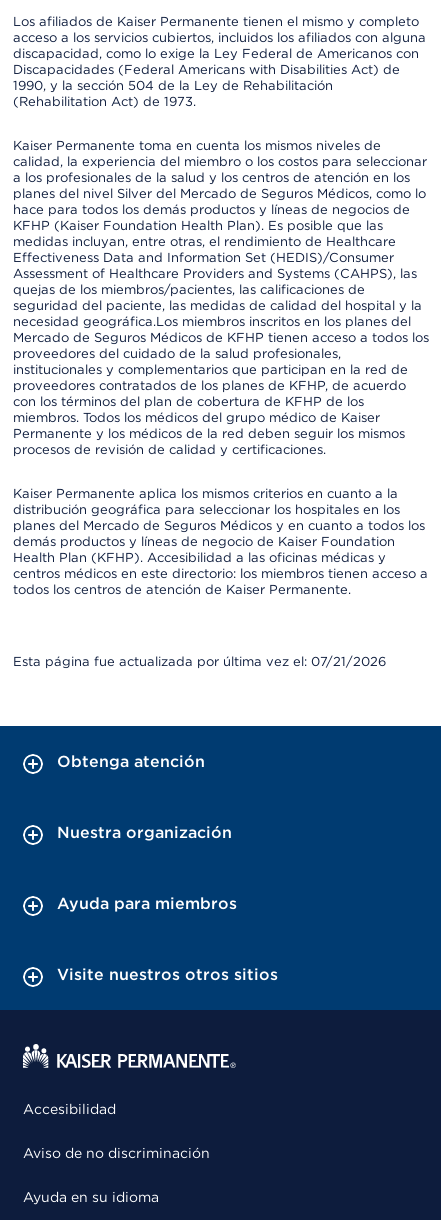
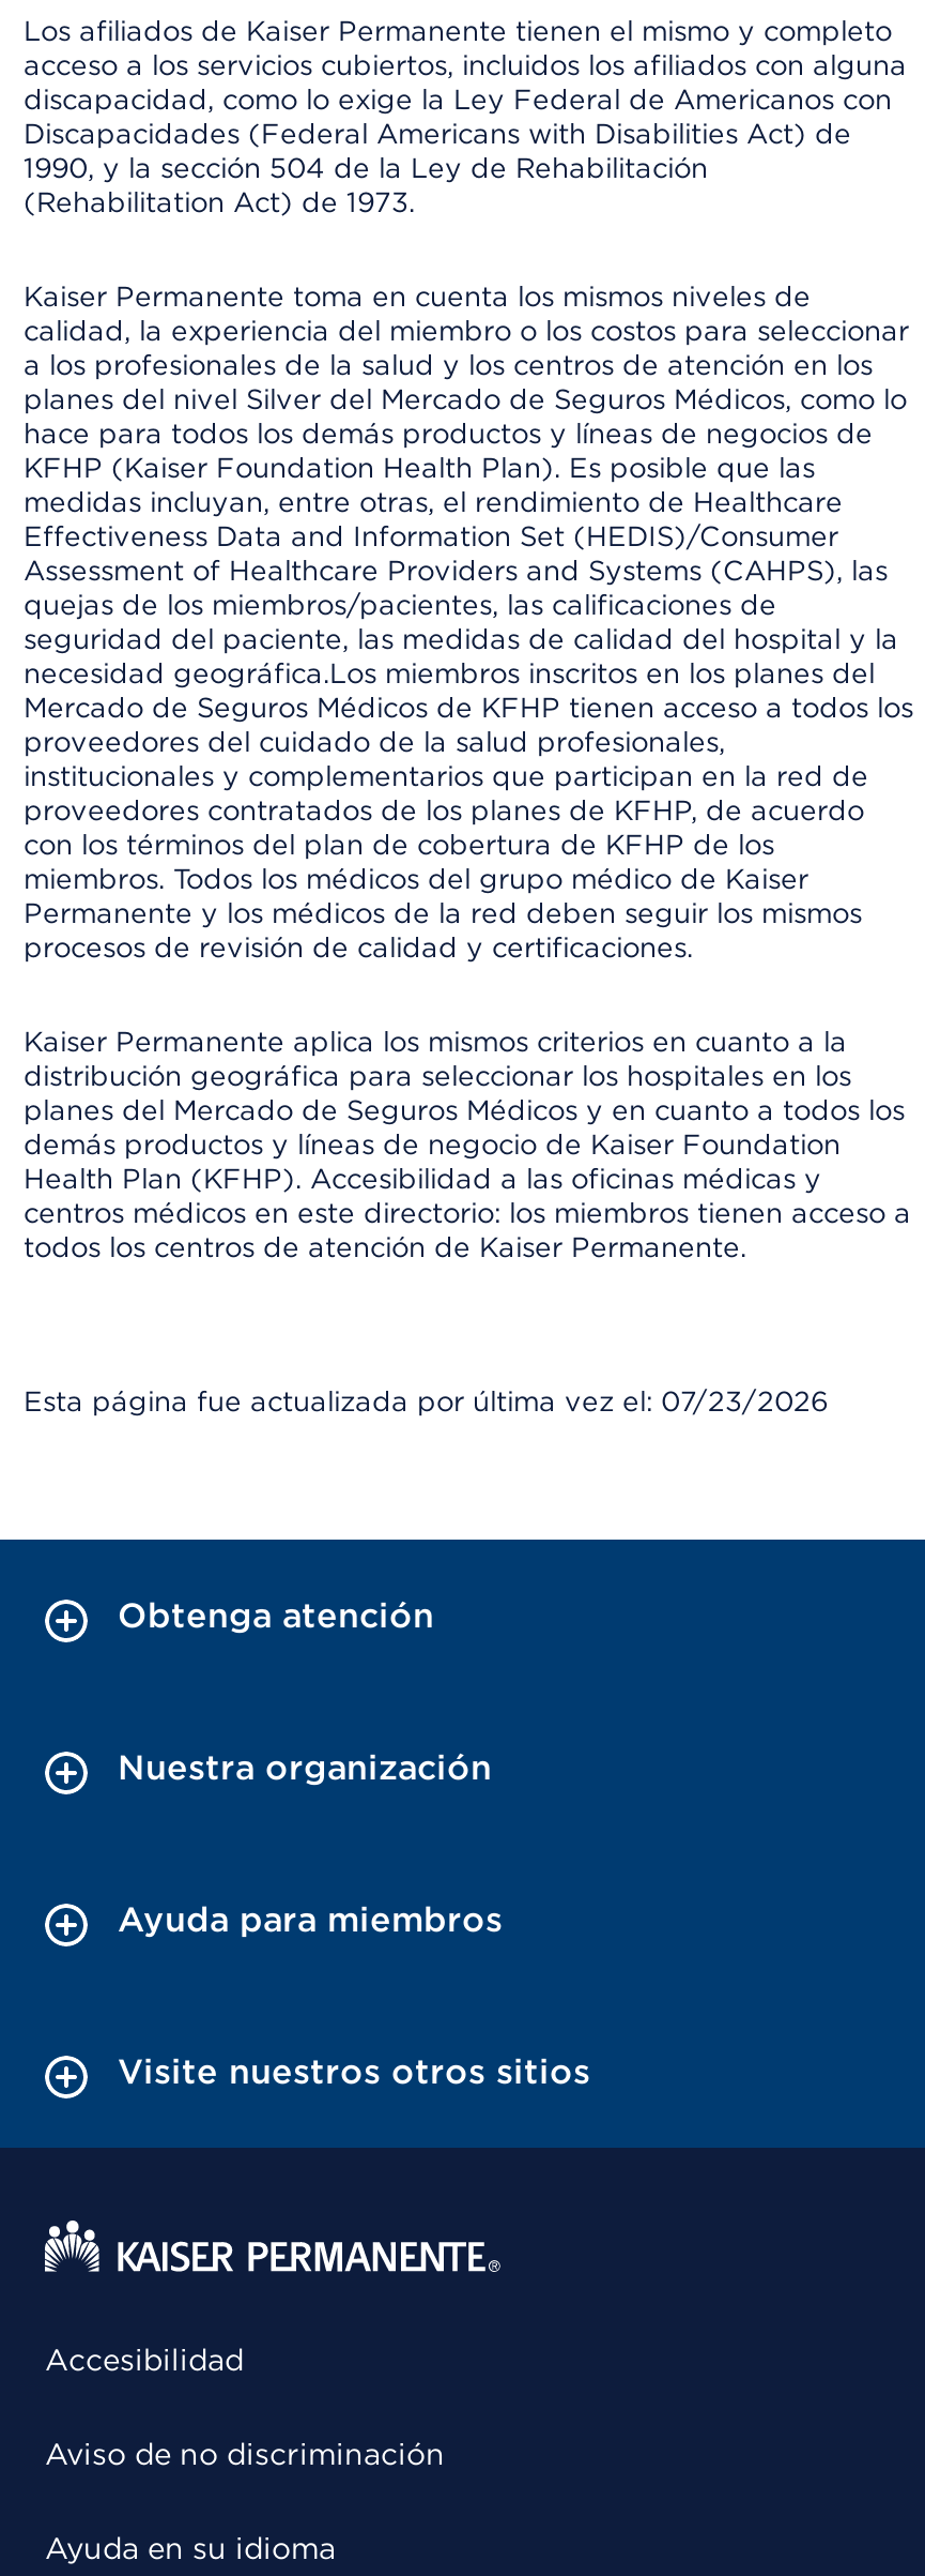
- Esta página fue actualizada por última vez el: 07/21/2026
+ Esta página fue actualizada por última vez el: 07/23/2026
